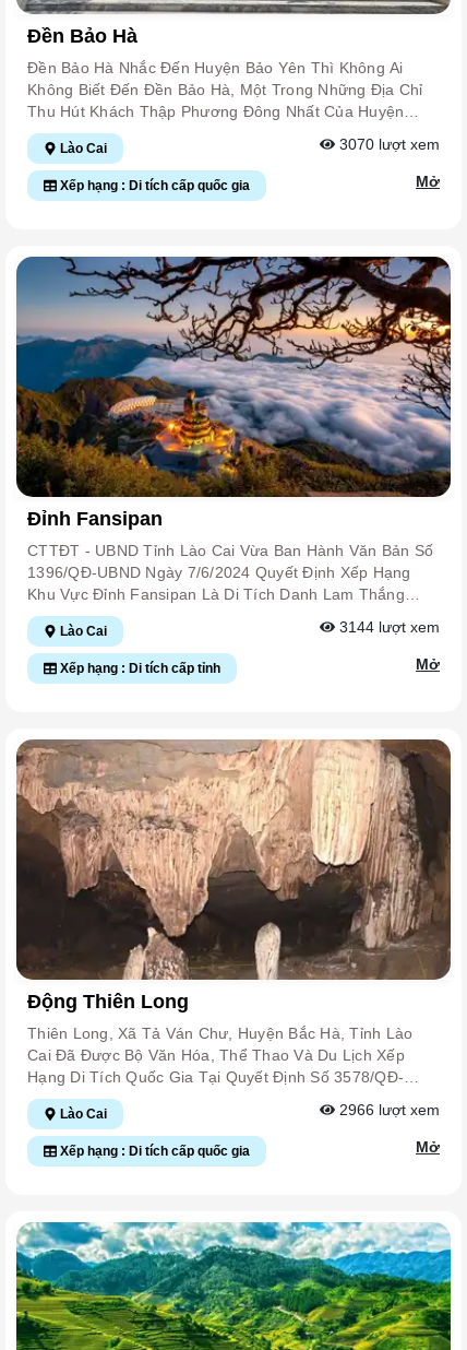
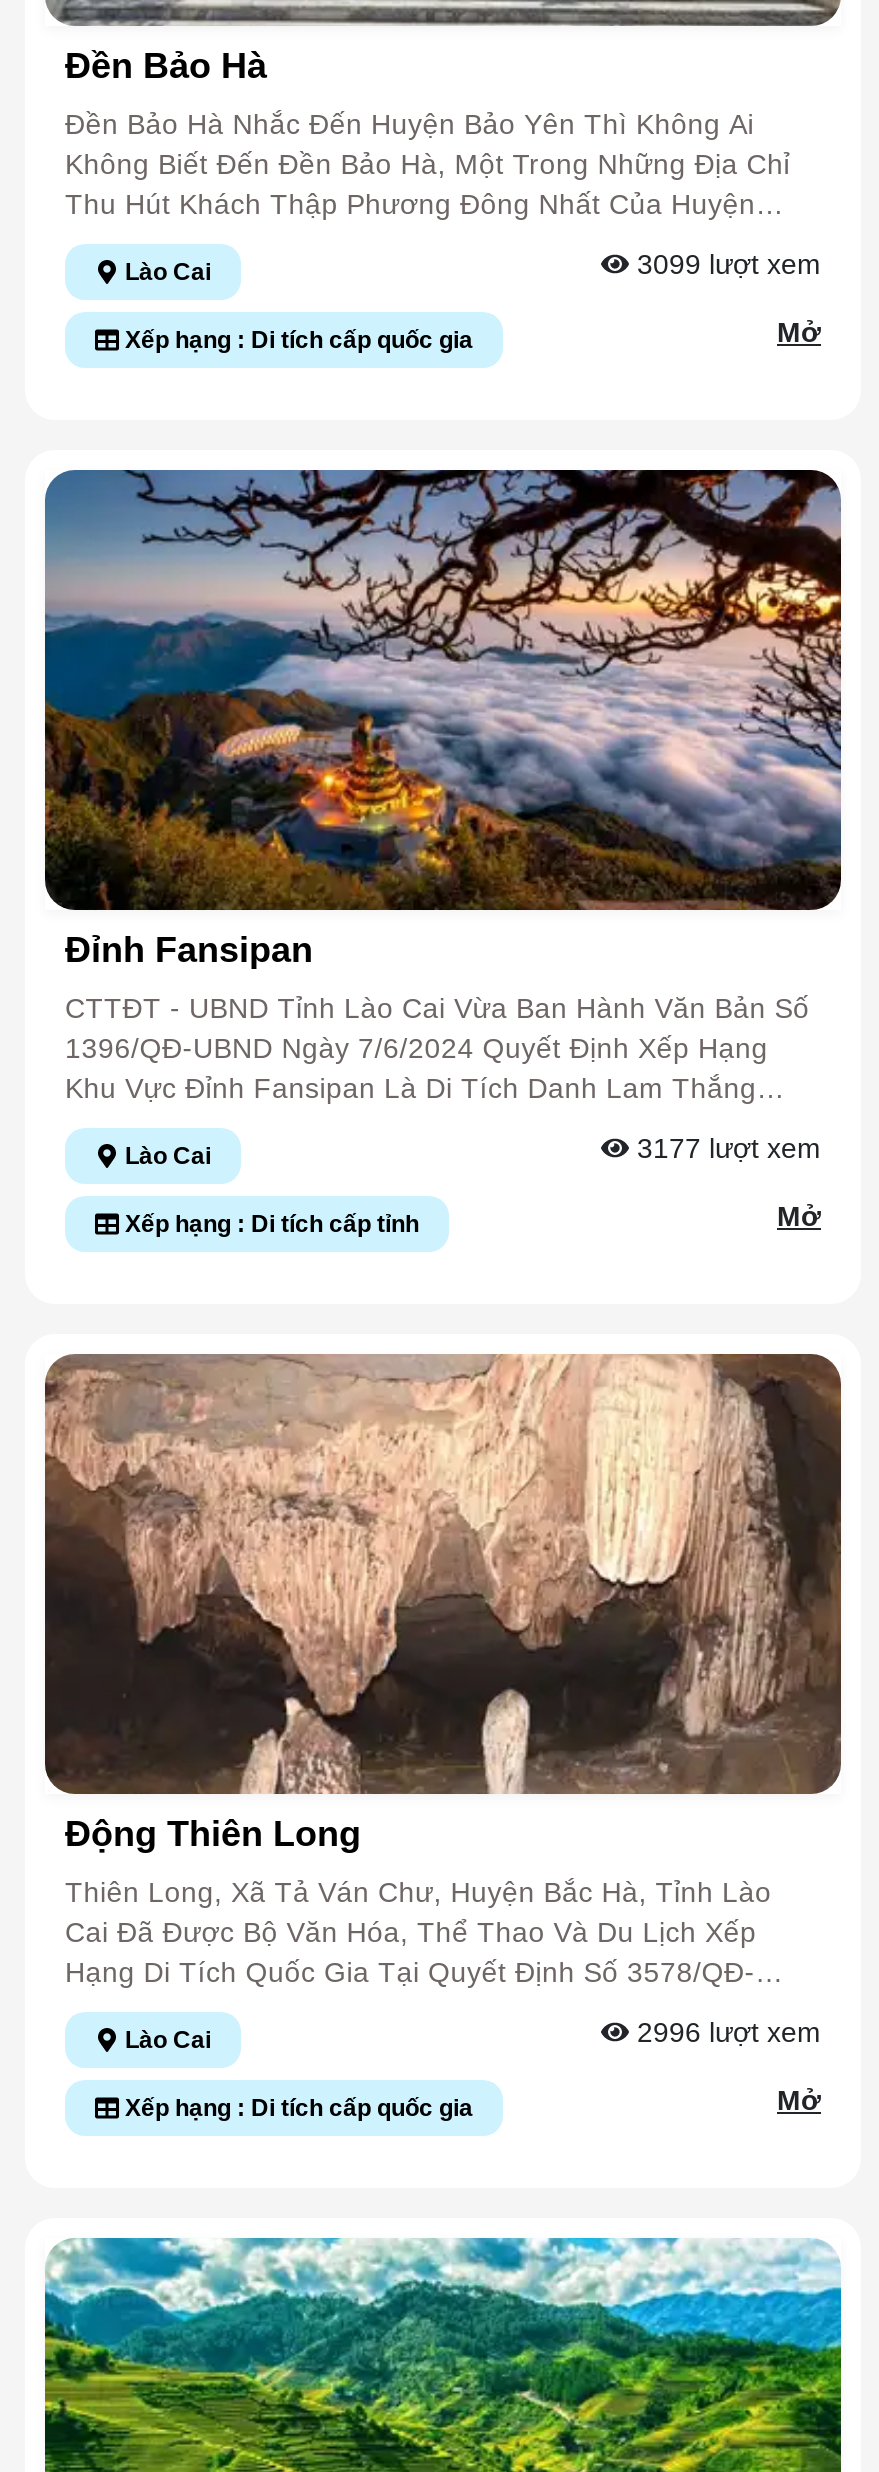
- 3070 lượt xem
+ 3099 lượt xem

- 3144 lượt xem
+ 3177 lượt xem

- 2966 lượt xem
+ 2996 lượt xem
